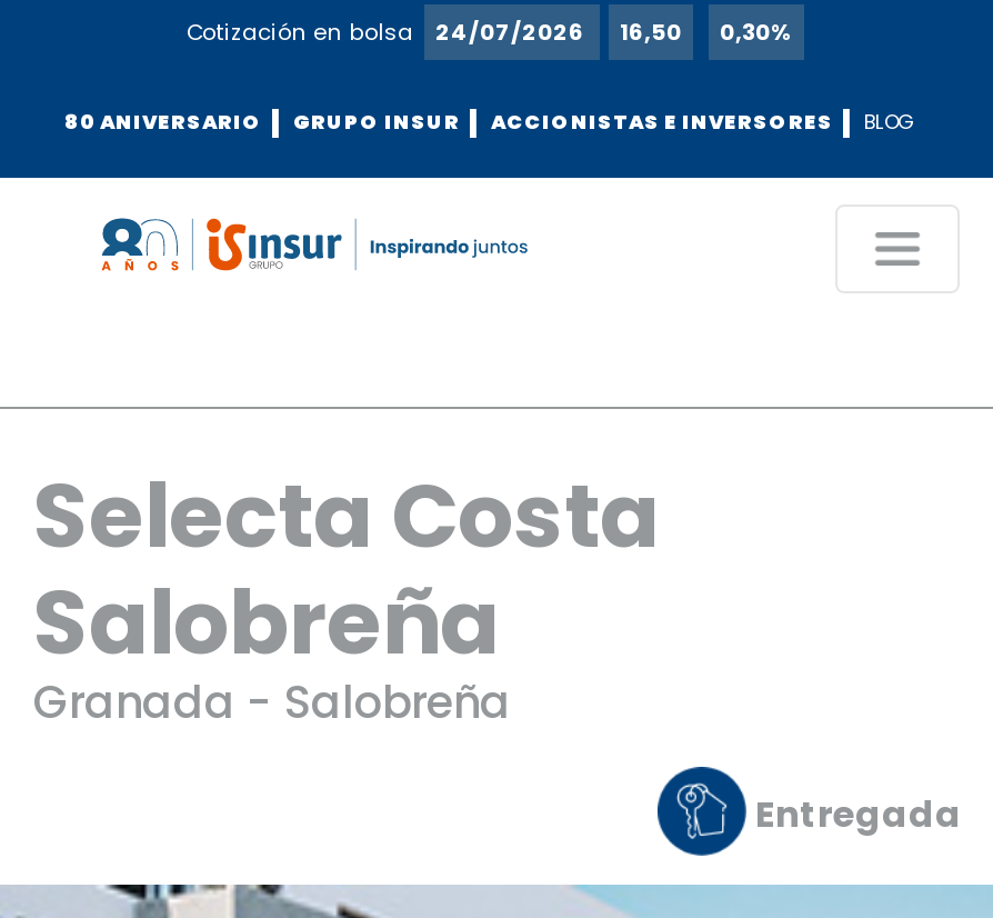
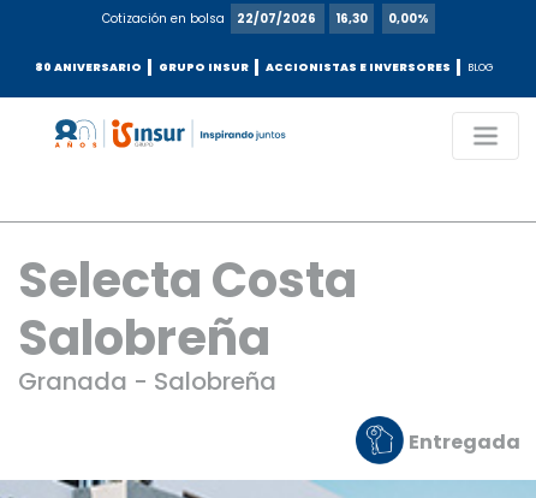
- Cotización en bolsa 24/07/2026
+ Cotización en bolsa 22/07/2026

- 16,50
+ 16,30

- 0,30%
+ 0,00%
